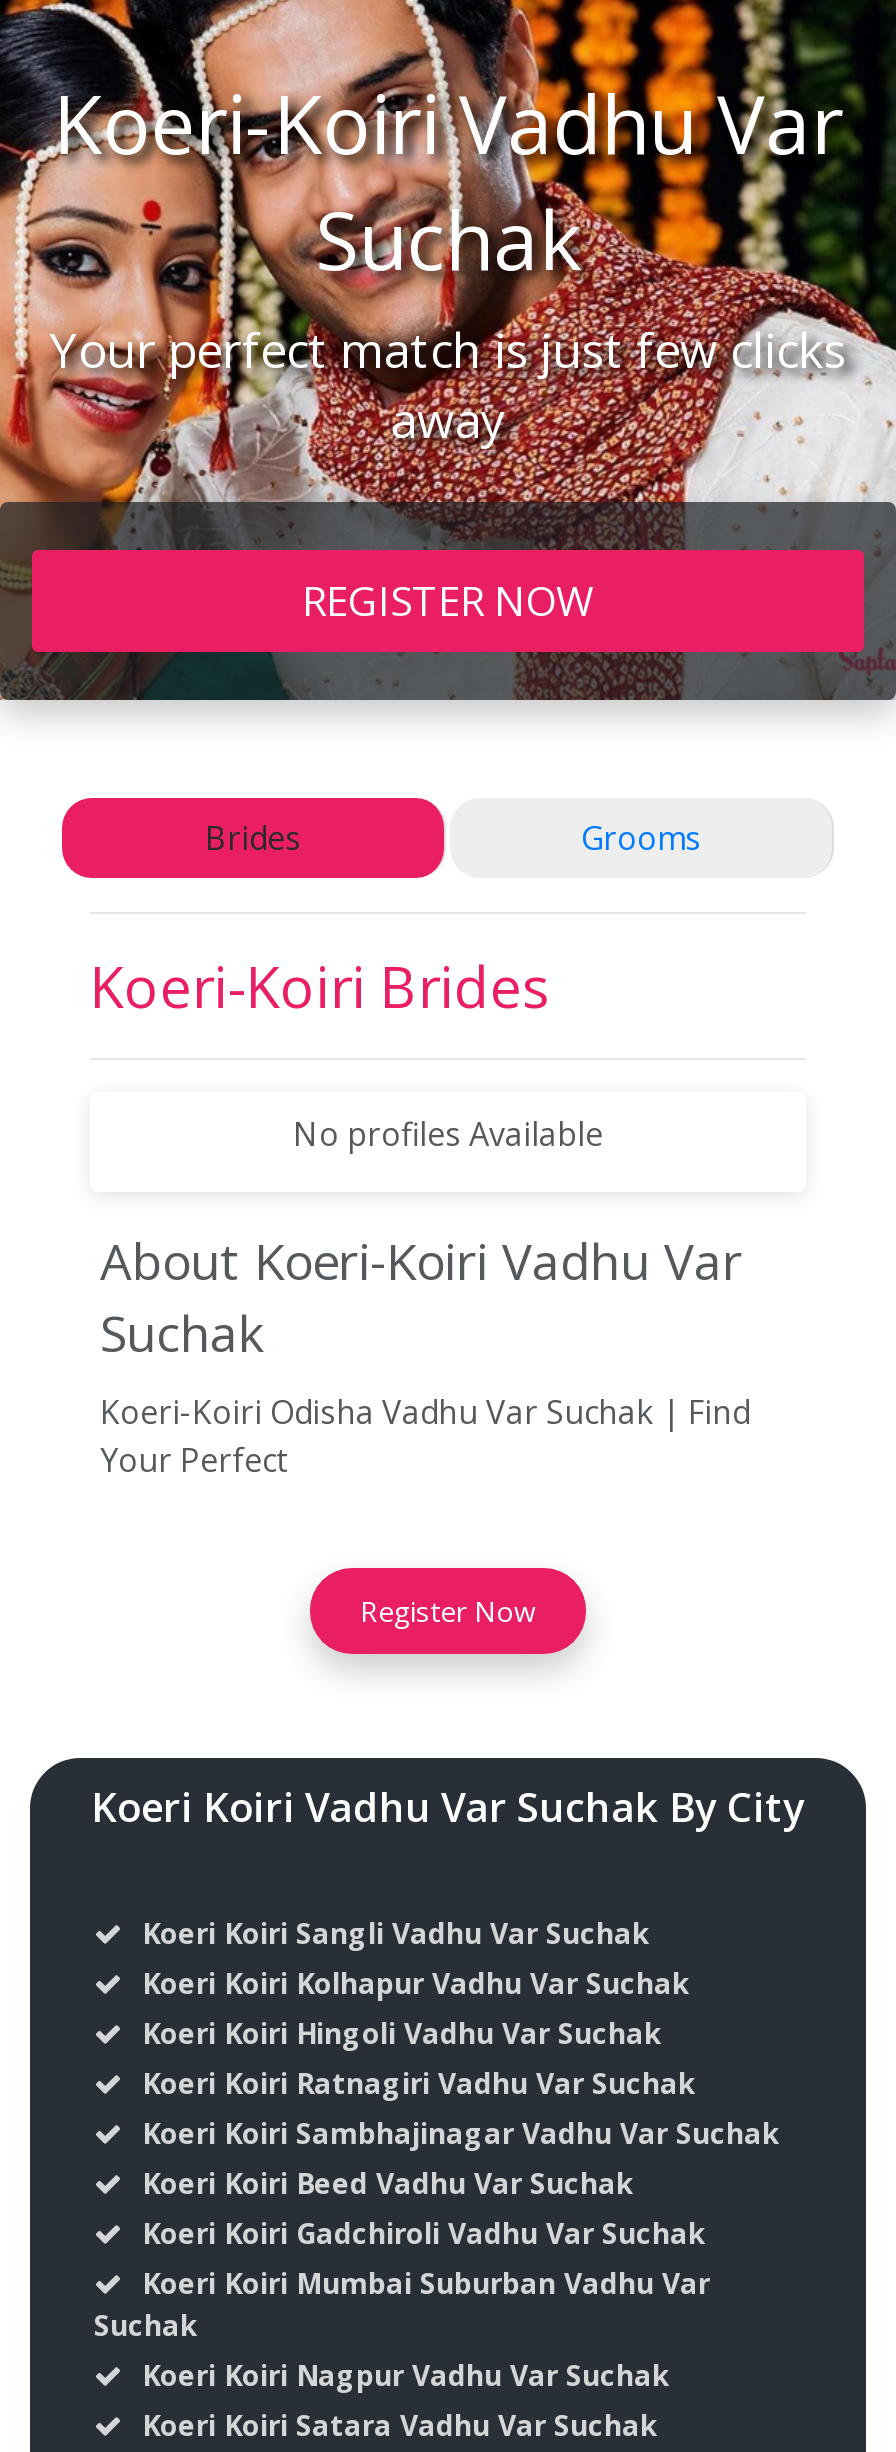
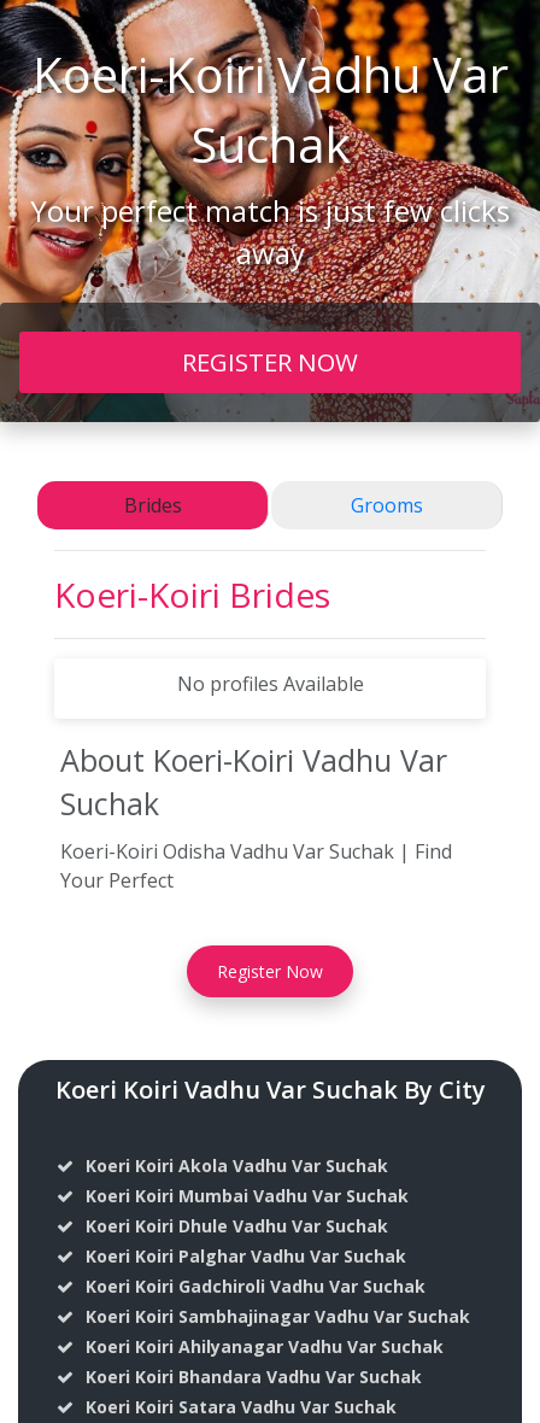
- Koeri Koiri Sangli Vadhu Var Suchak
- Koeri Koiri Kolhapur Vadhu Var Suchak
- Koeri Koiri Hingoli Vadhu Var Suchak
- Koeri Koiri Ratnagiri Vadhu Var Suchak
- Koeri Koiri Beed Vadhu Var Suchak
+ Koeri Koiri Akola Vadhu Var Suchak
+ Koeri Koiri Mumbai Vadhu Var Suchak
+ Koeri Koiri Dhule Vadhu Var Suchak
+ Koeri Koiri Palghar Vadhu Var Suchak

moved down: Koeri Koiri Sambhajinagar Vadhu Var Suchak

- Koeri Koiri Mumbai Suburban Vadhu Var
- Suchak
- Koeri Koiri Nagpur Vadhu Var Suchak
+ Koeri Koiri Ahilyanagar Vadhu Var Suchak
+ Koeri Koiri Bhandara Vadhu Var Suchak
